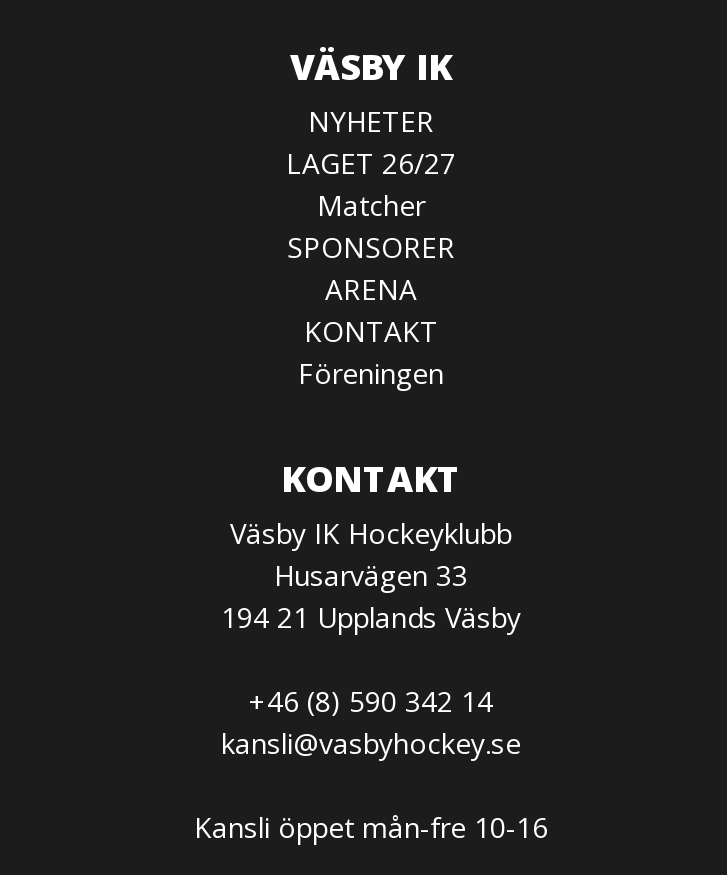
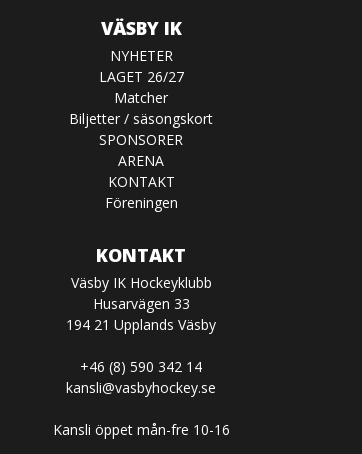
+ Biljetter / säsongskort
